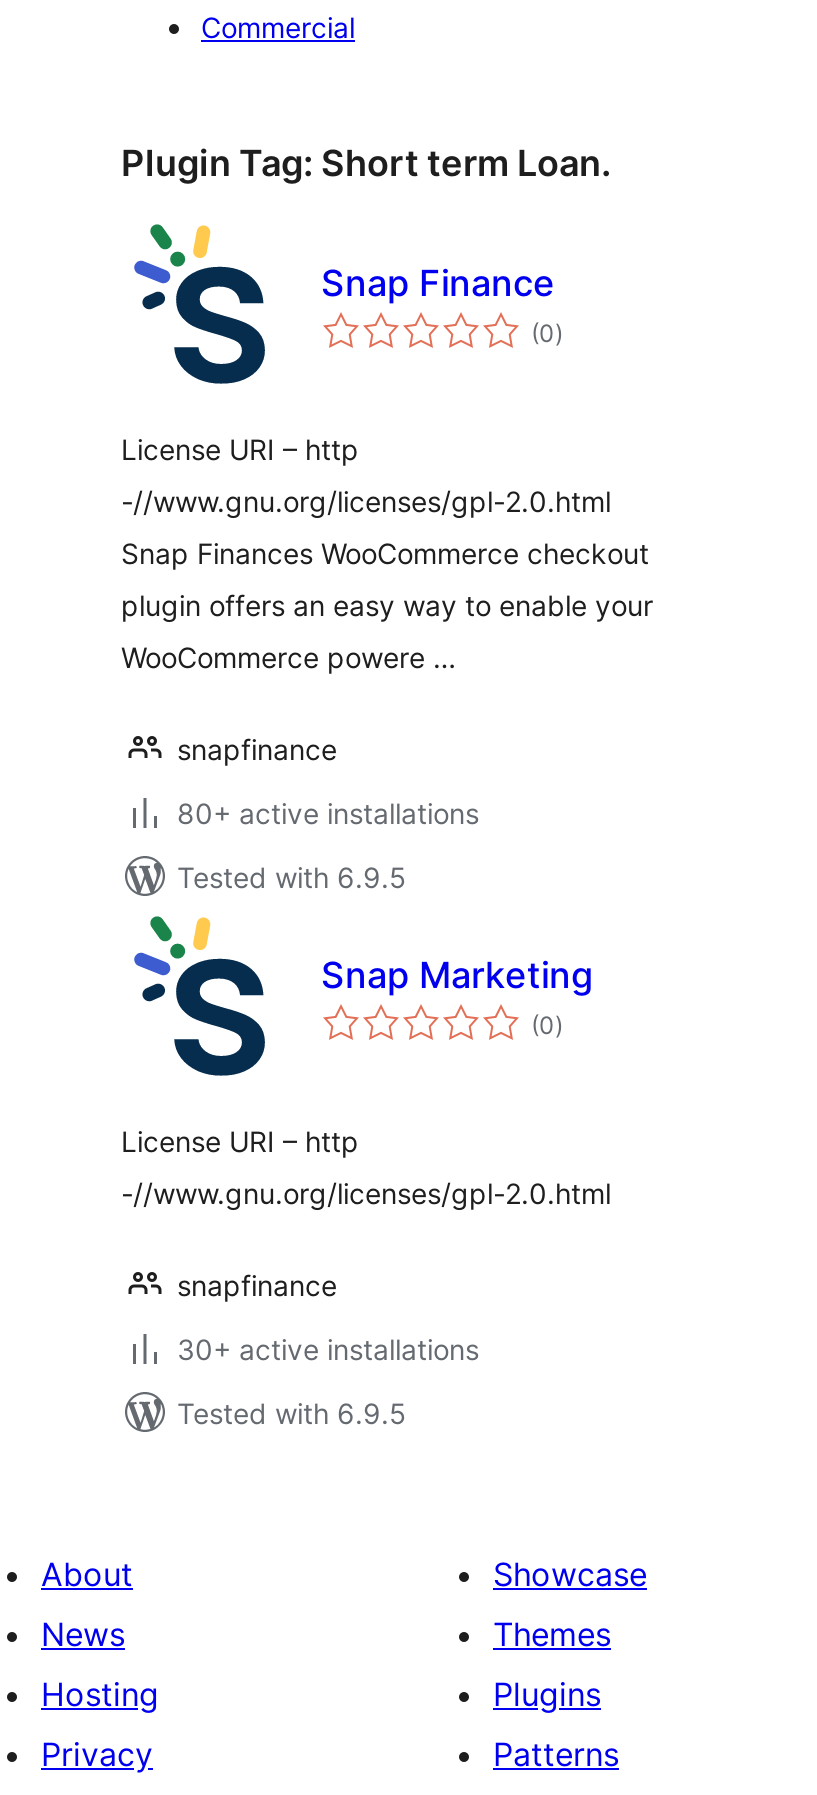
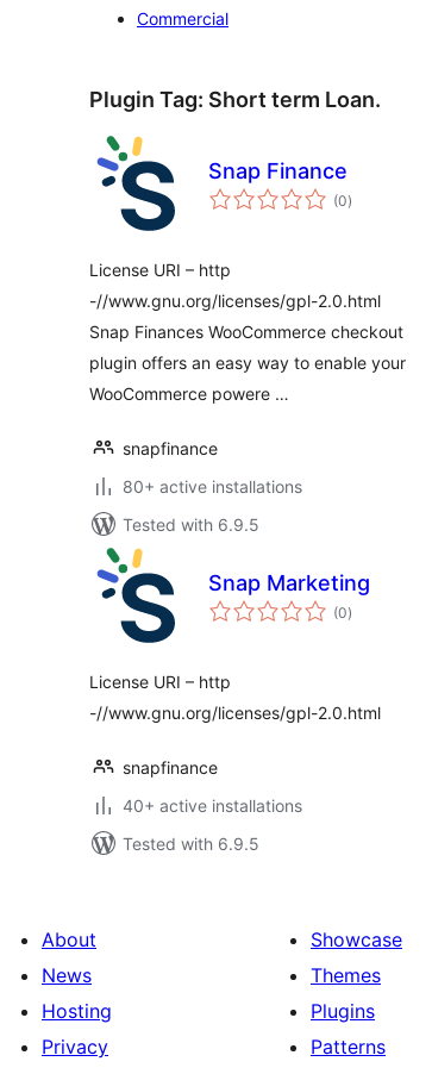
- 30+ active installations
+ 40+ active installations
